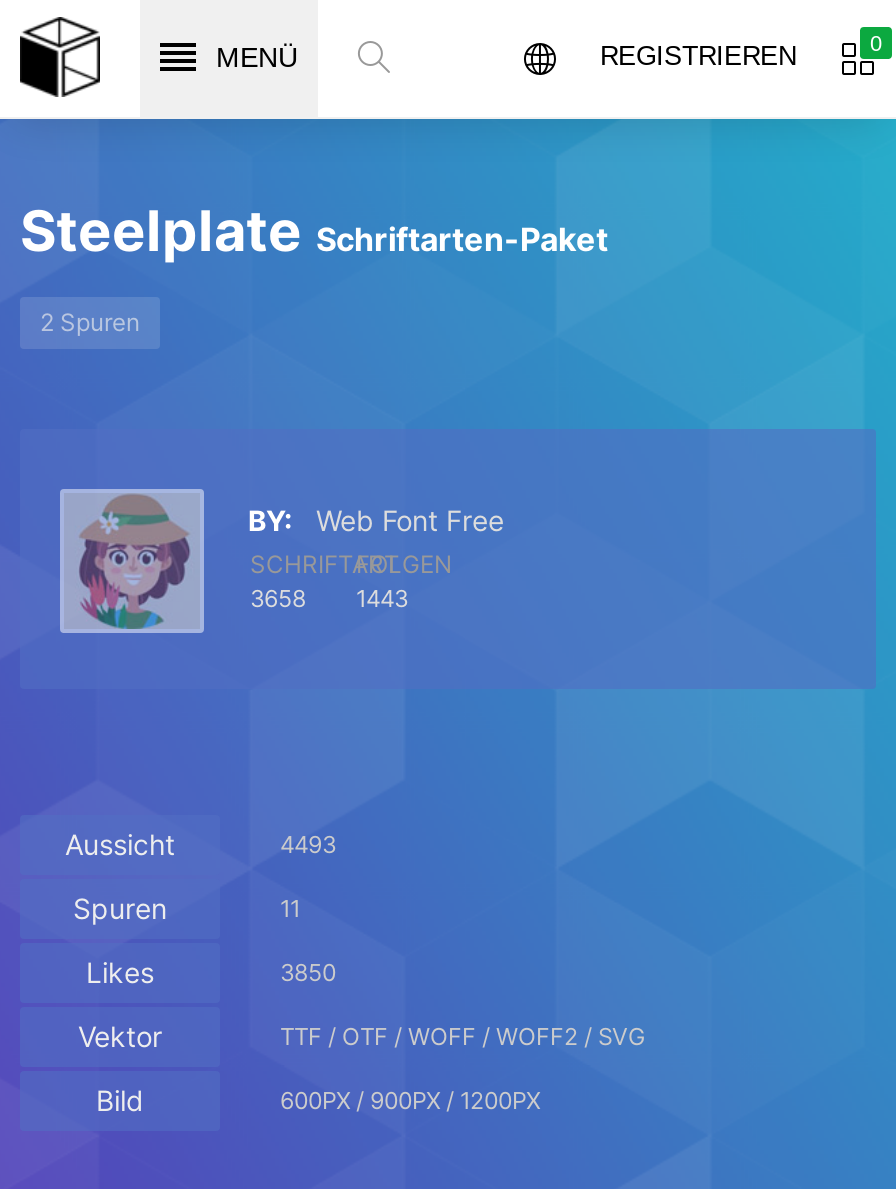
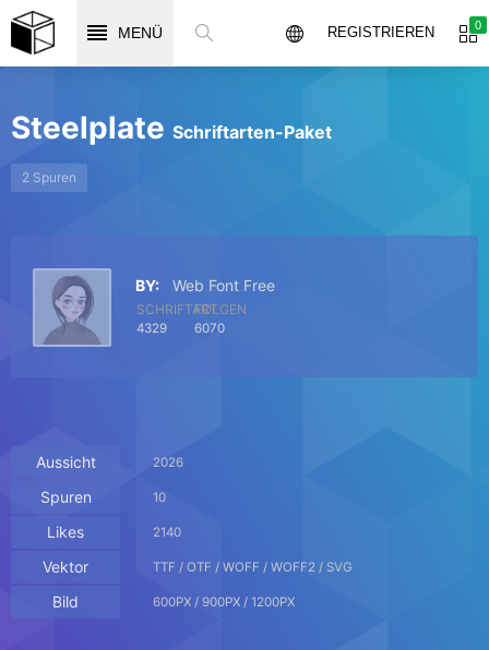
- [image]
- 3658
+ [image]
+ 4329

- 1443
+ 6070

- 4493
+ 2026

- 11
+ 10

- 3850
+ 2140
